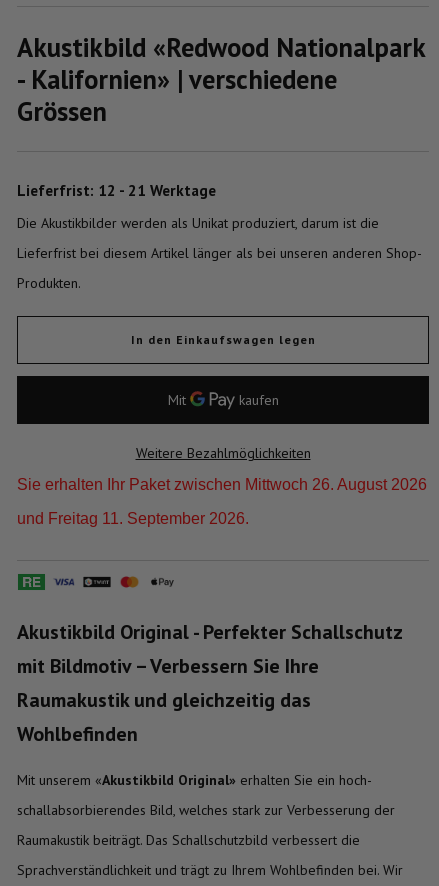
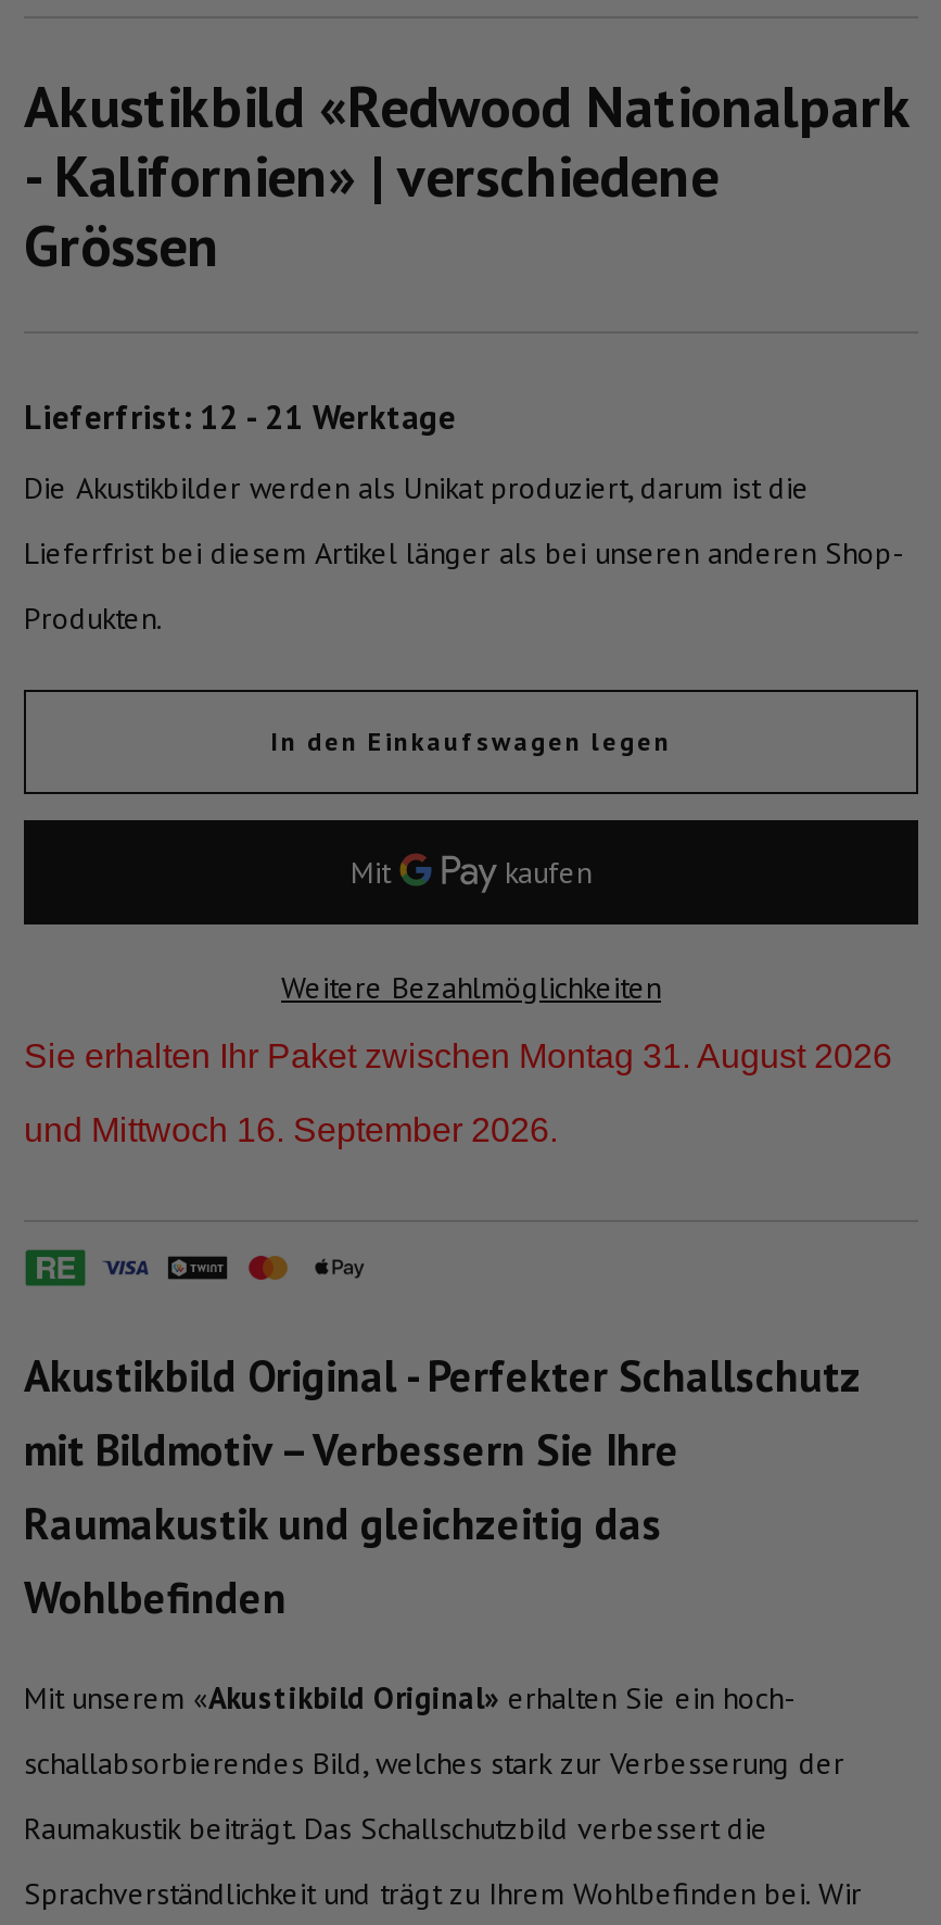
- Sie erhalten Ihr Paket zwischen Mittwoch 26. August 2026
+ Sie erhalten Ihr Paket zwischen Montag 31. August 2026

- und Freitag 11. September 2026.
+ und Mittwoch 16. September 2026.
